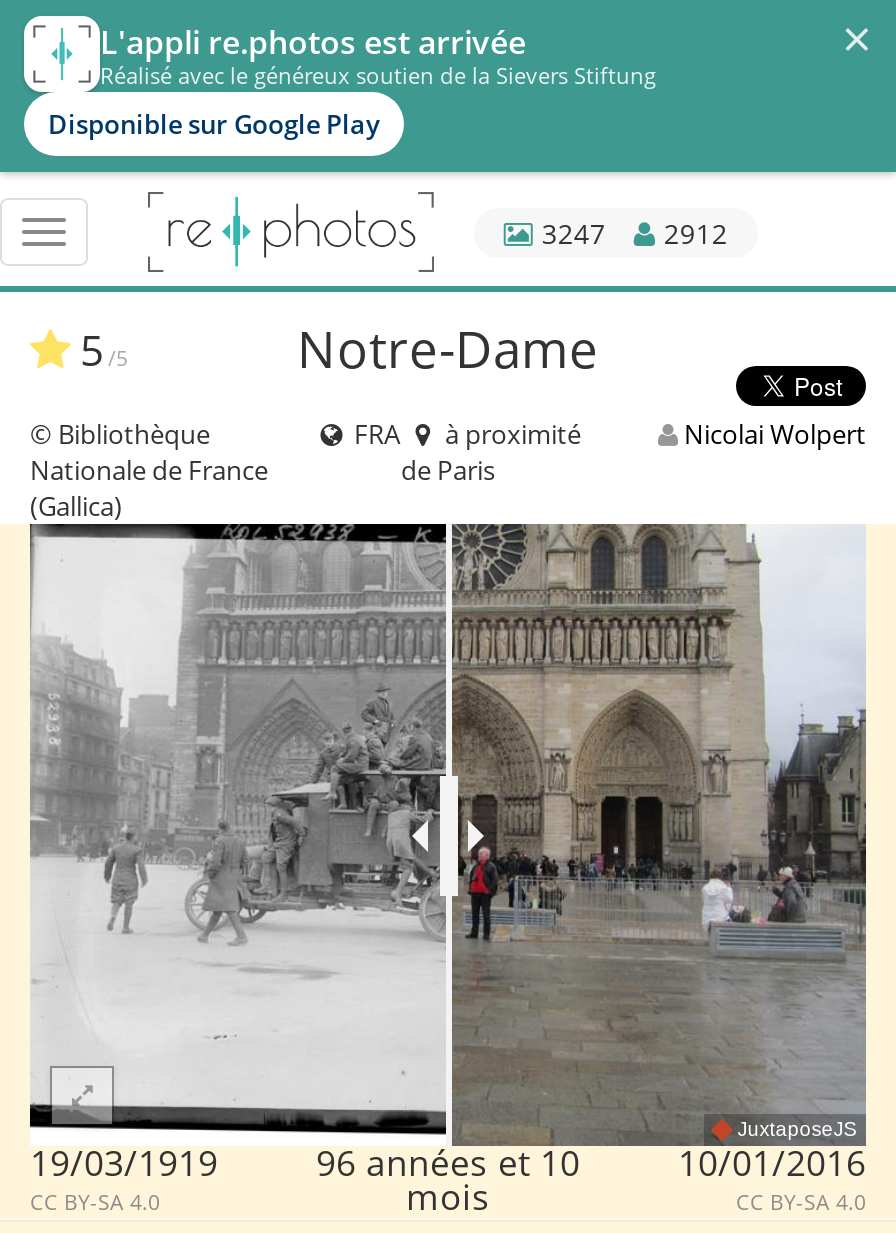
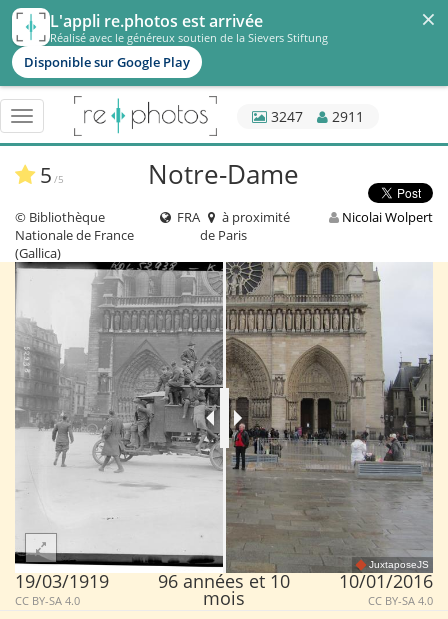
- 3247 2912
+ 3247 2911
